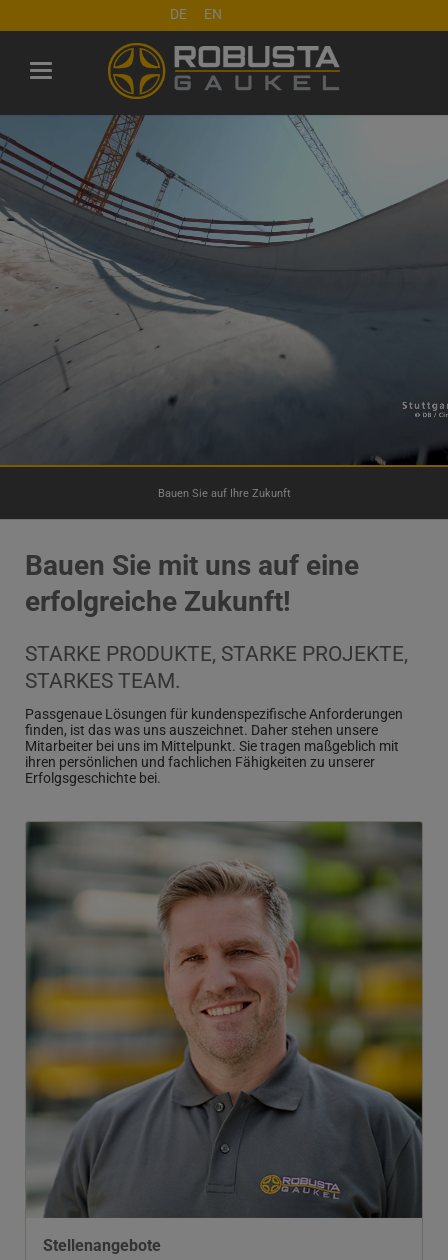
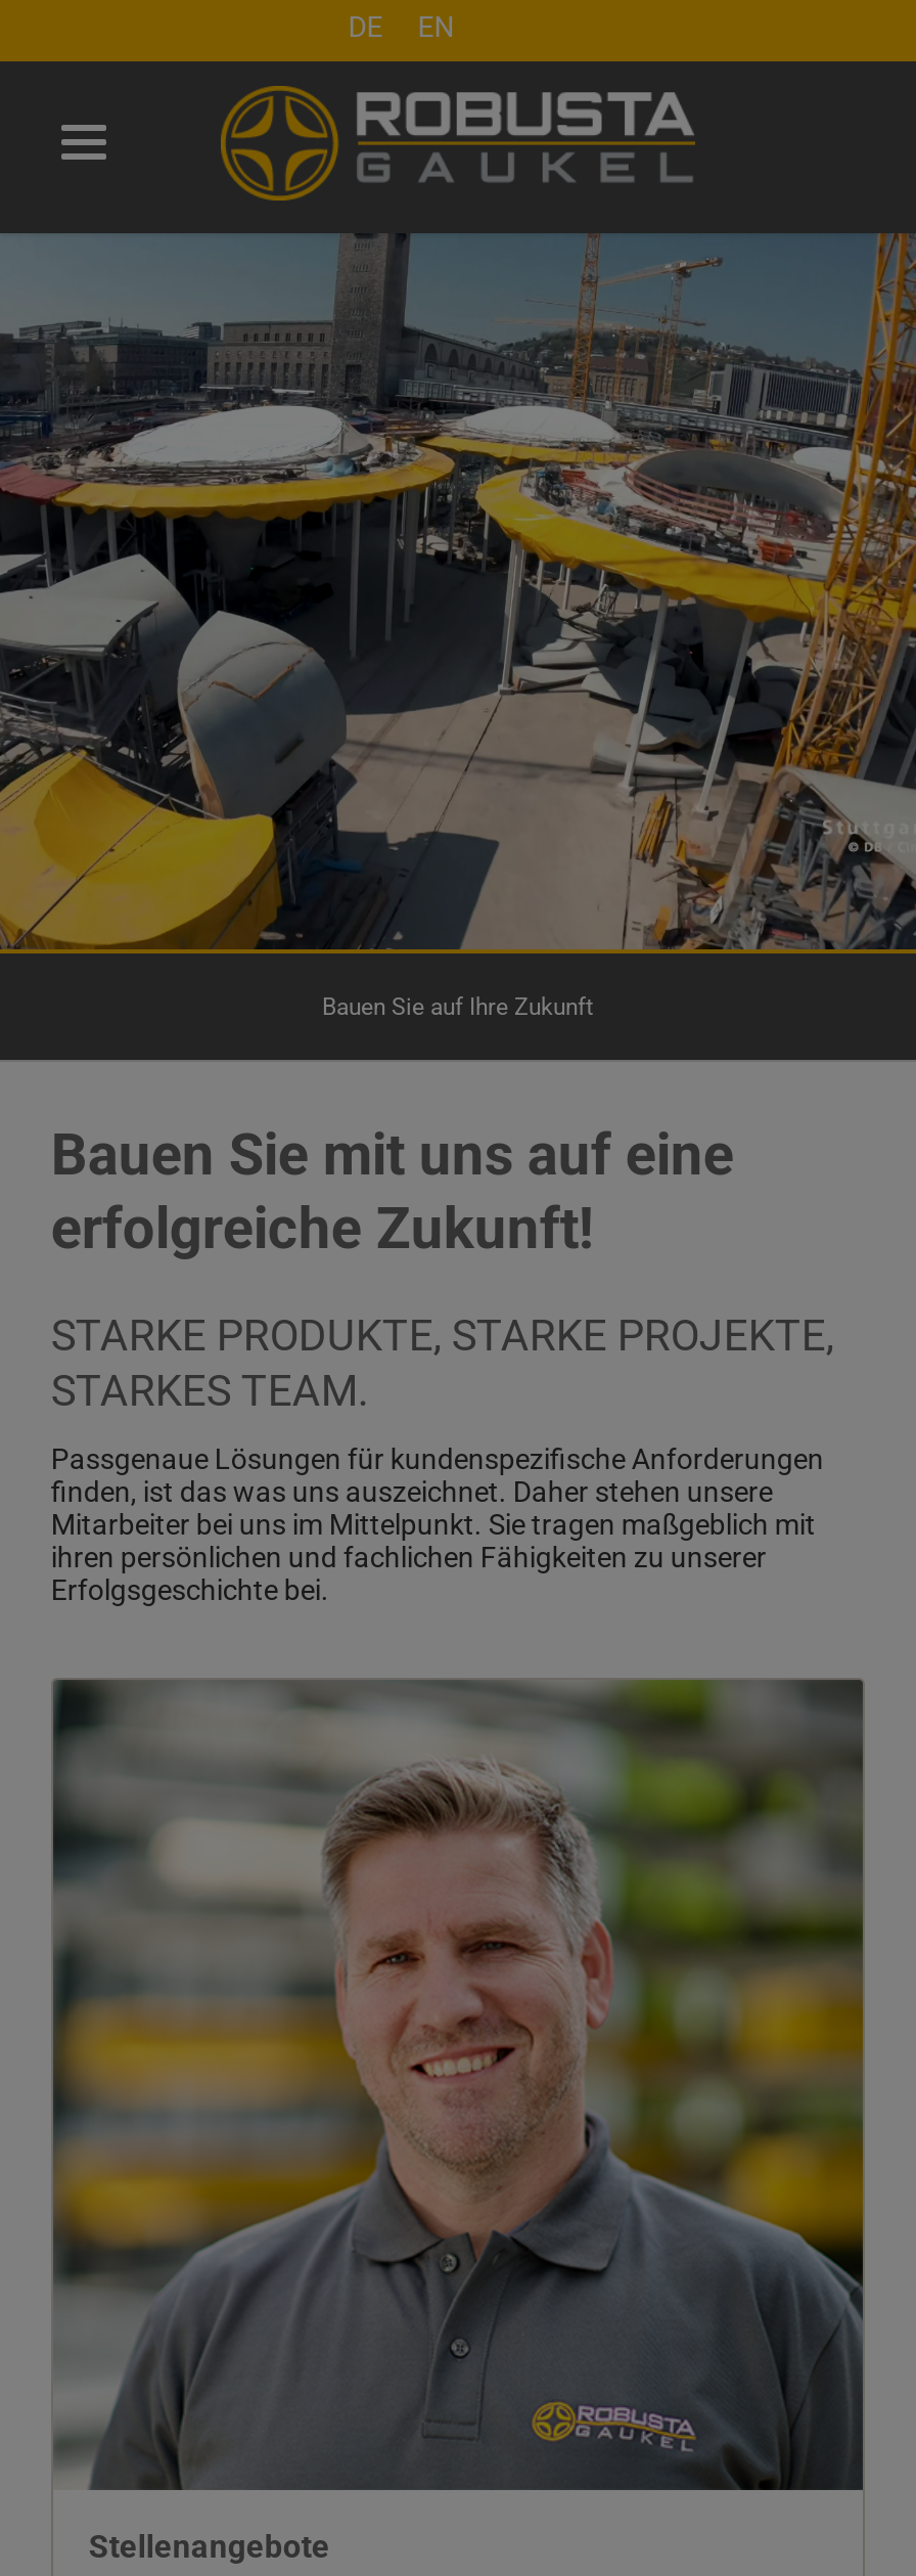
- [image]
+ [image]
